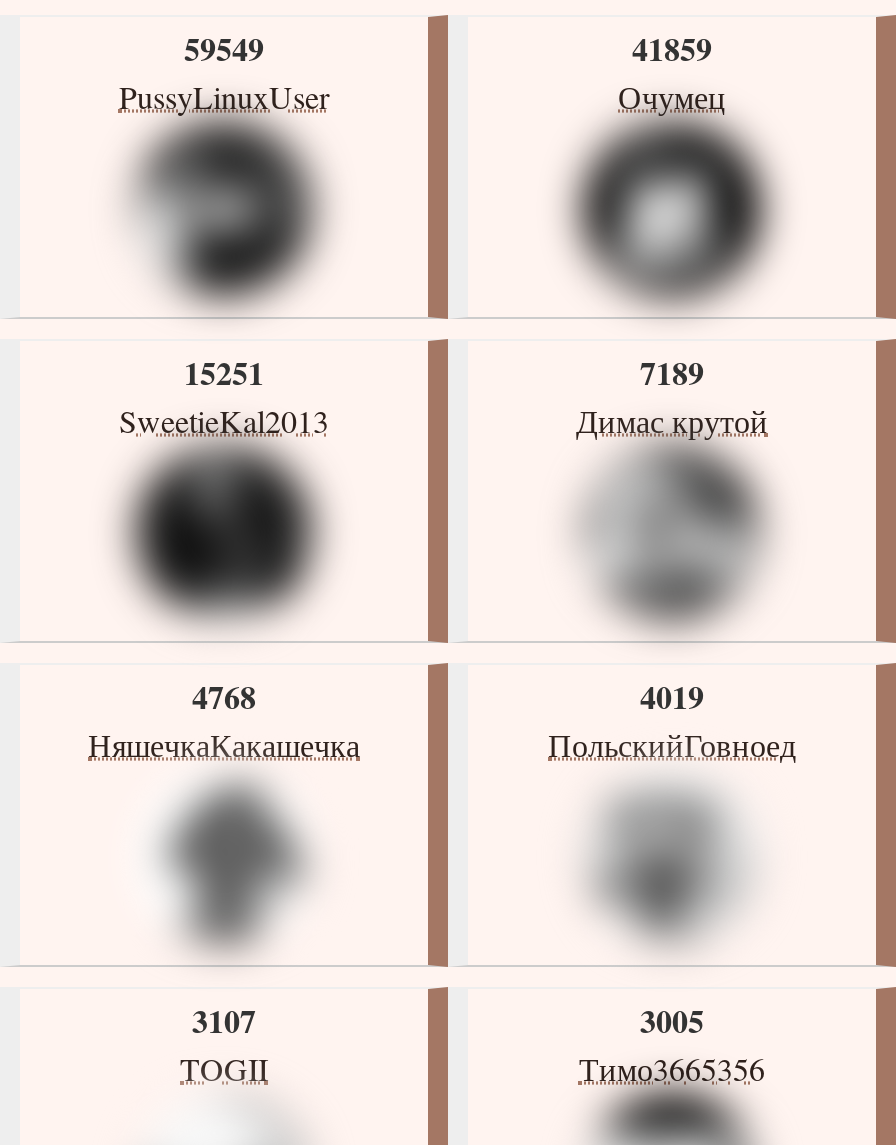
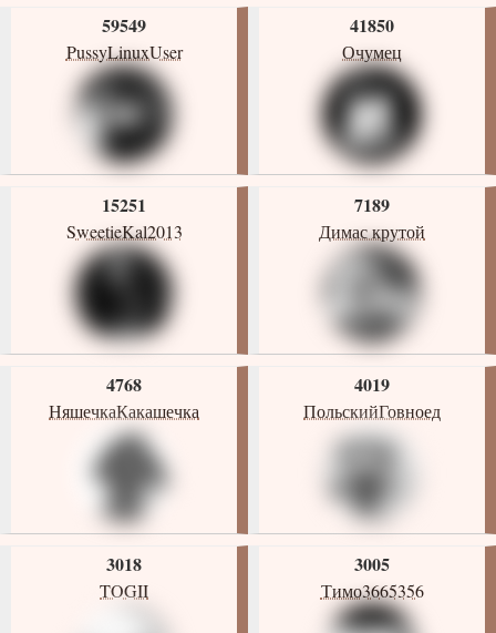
- 41859
+ 41850

- 3107
+ 3018
